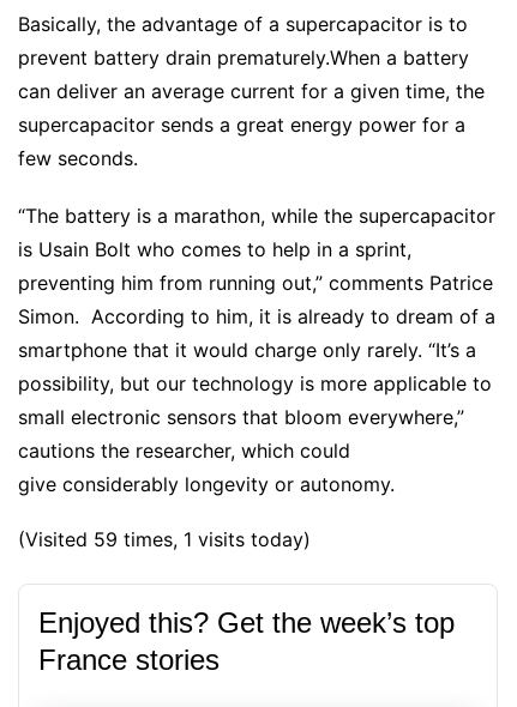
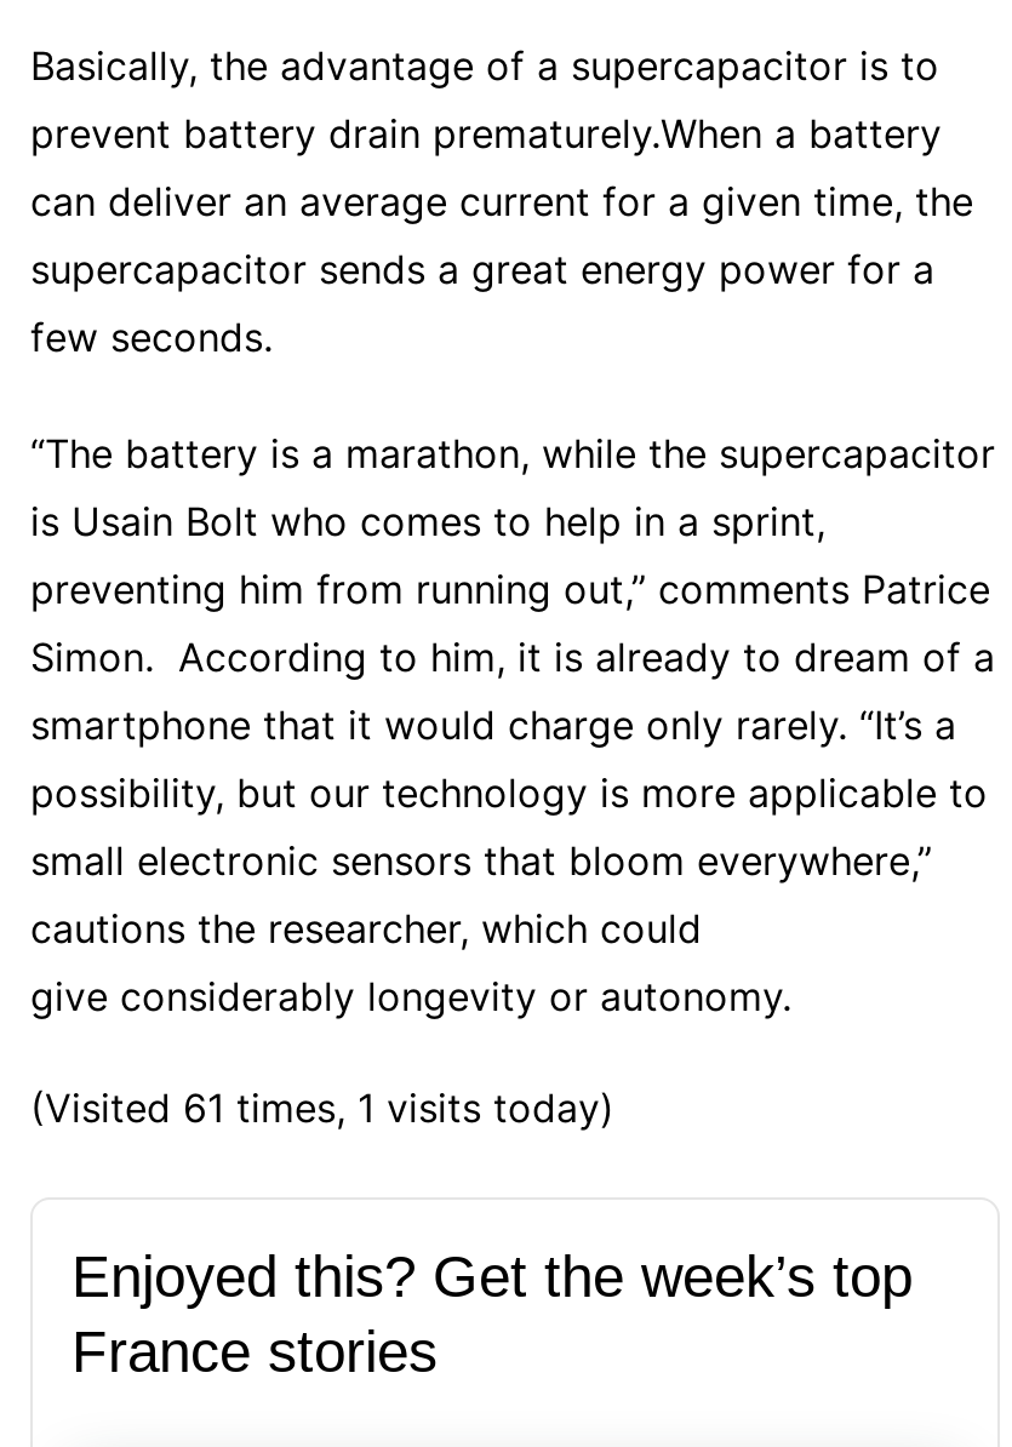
- (Visited 59 times, 1 visits today)
+ (Visited 61 times, 1 visits today)
